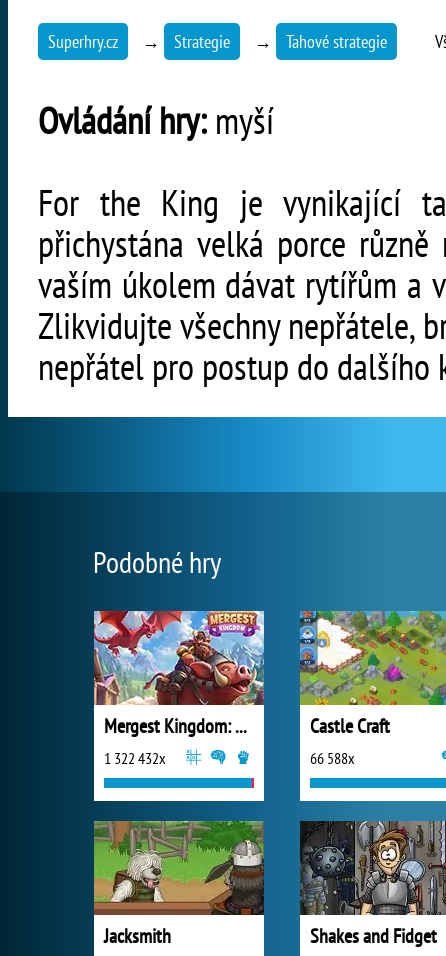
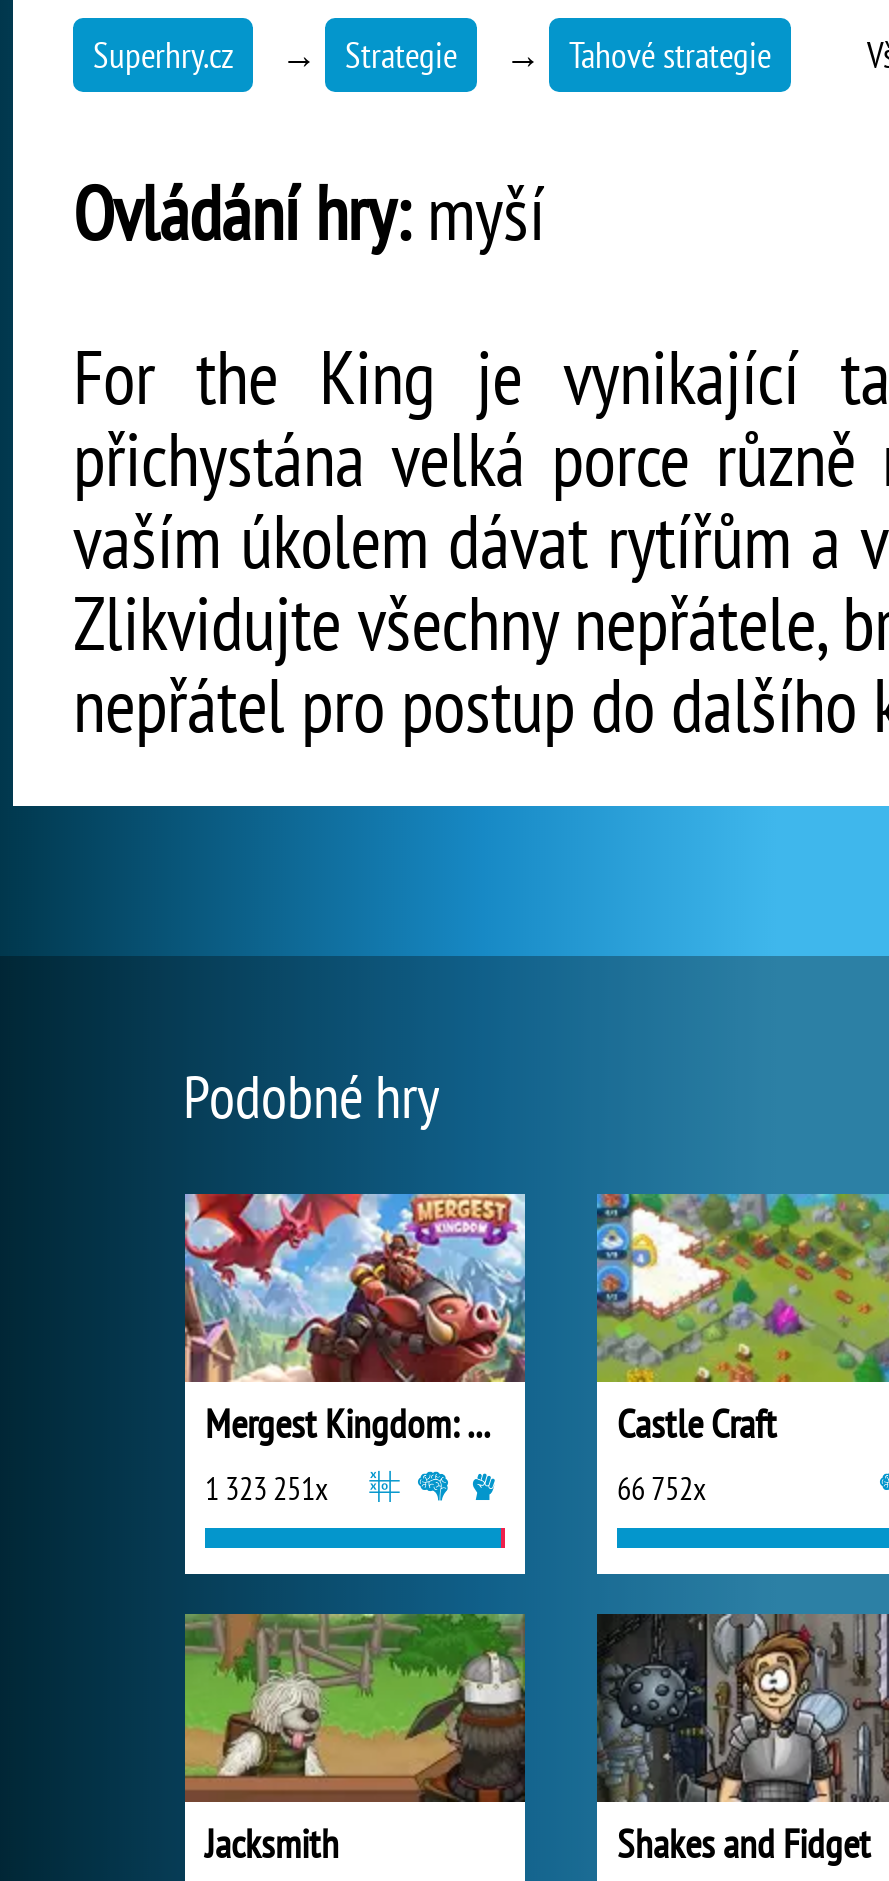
- 1 322 432x
+ 1 323 251x

- 66 588x
+ 66 752x
